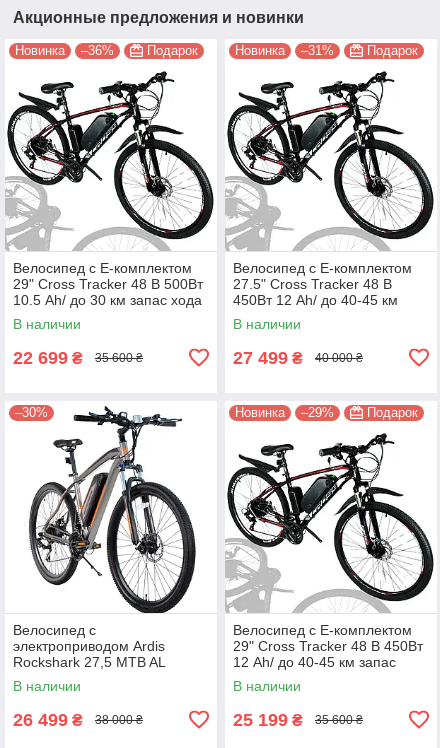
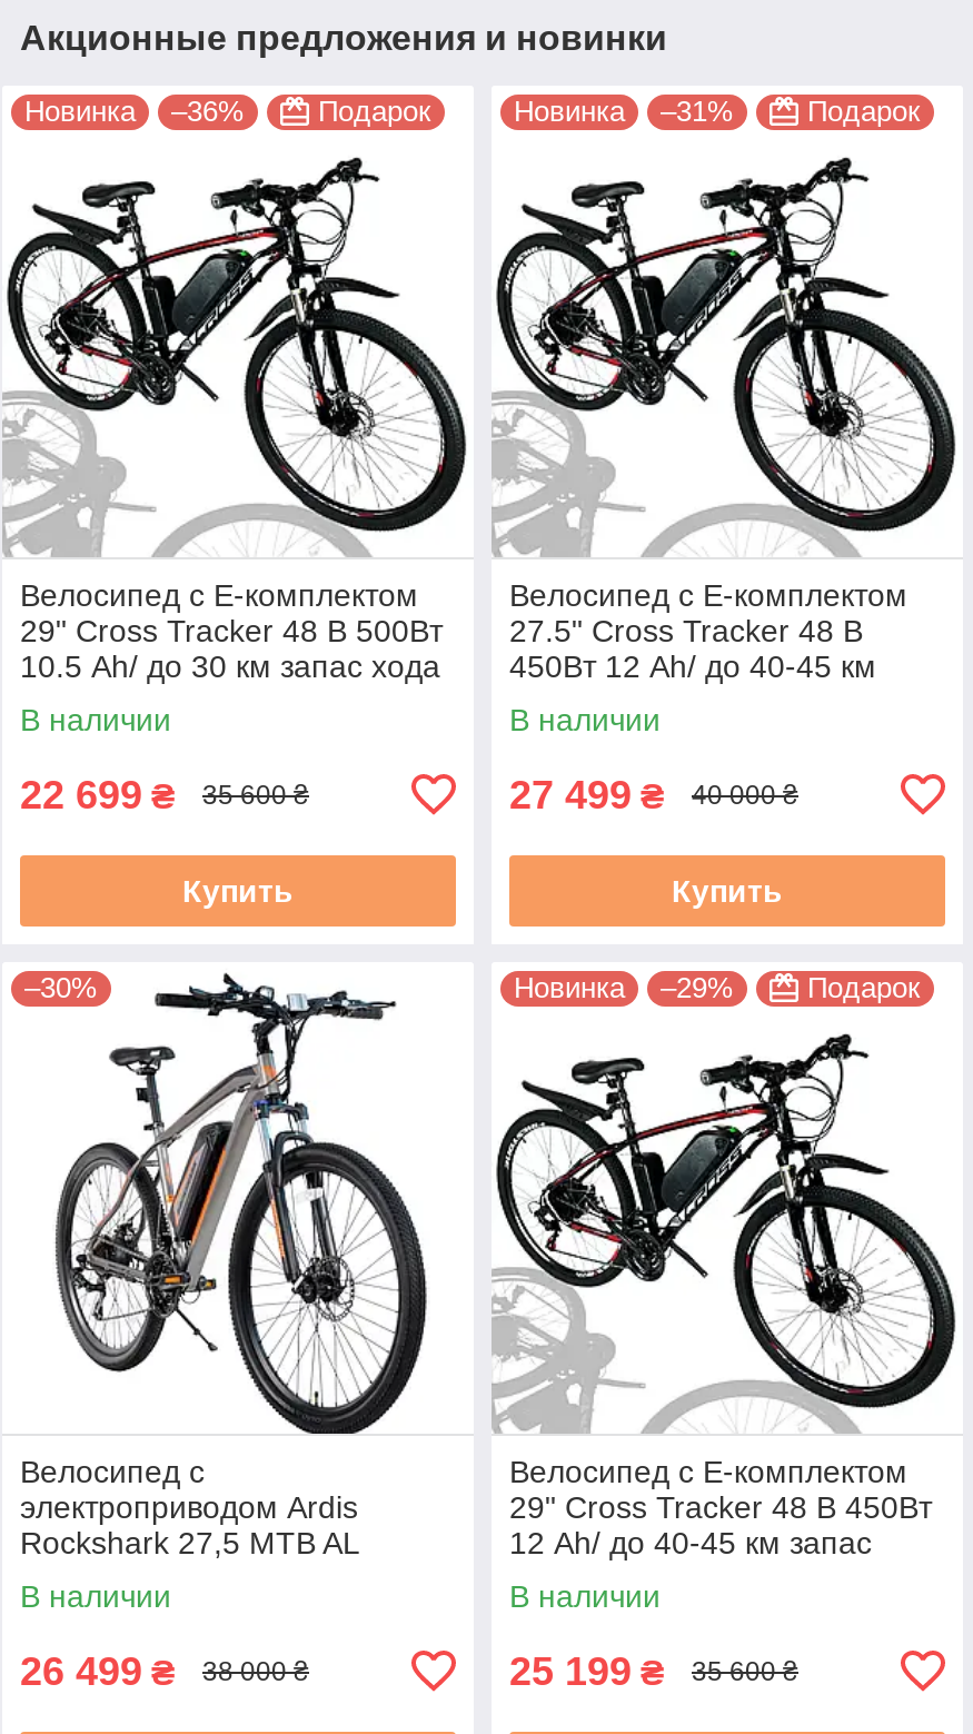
+ Купить

+ Купить
